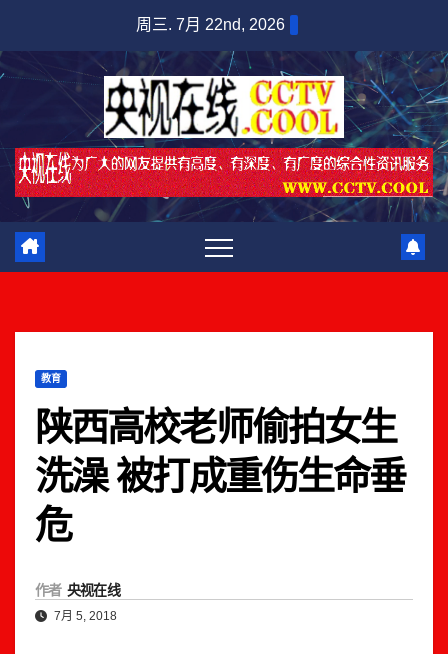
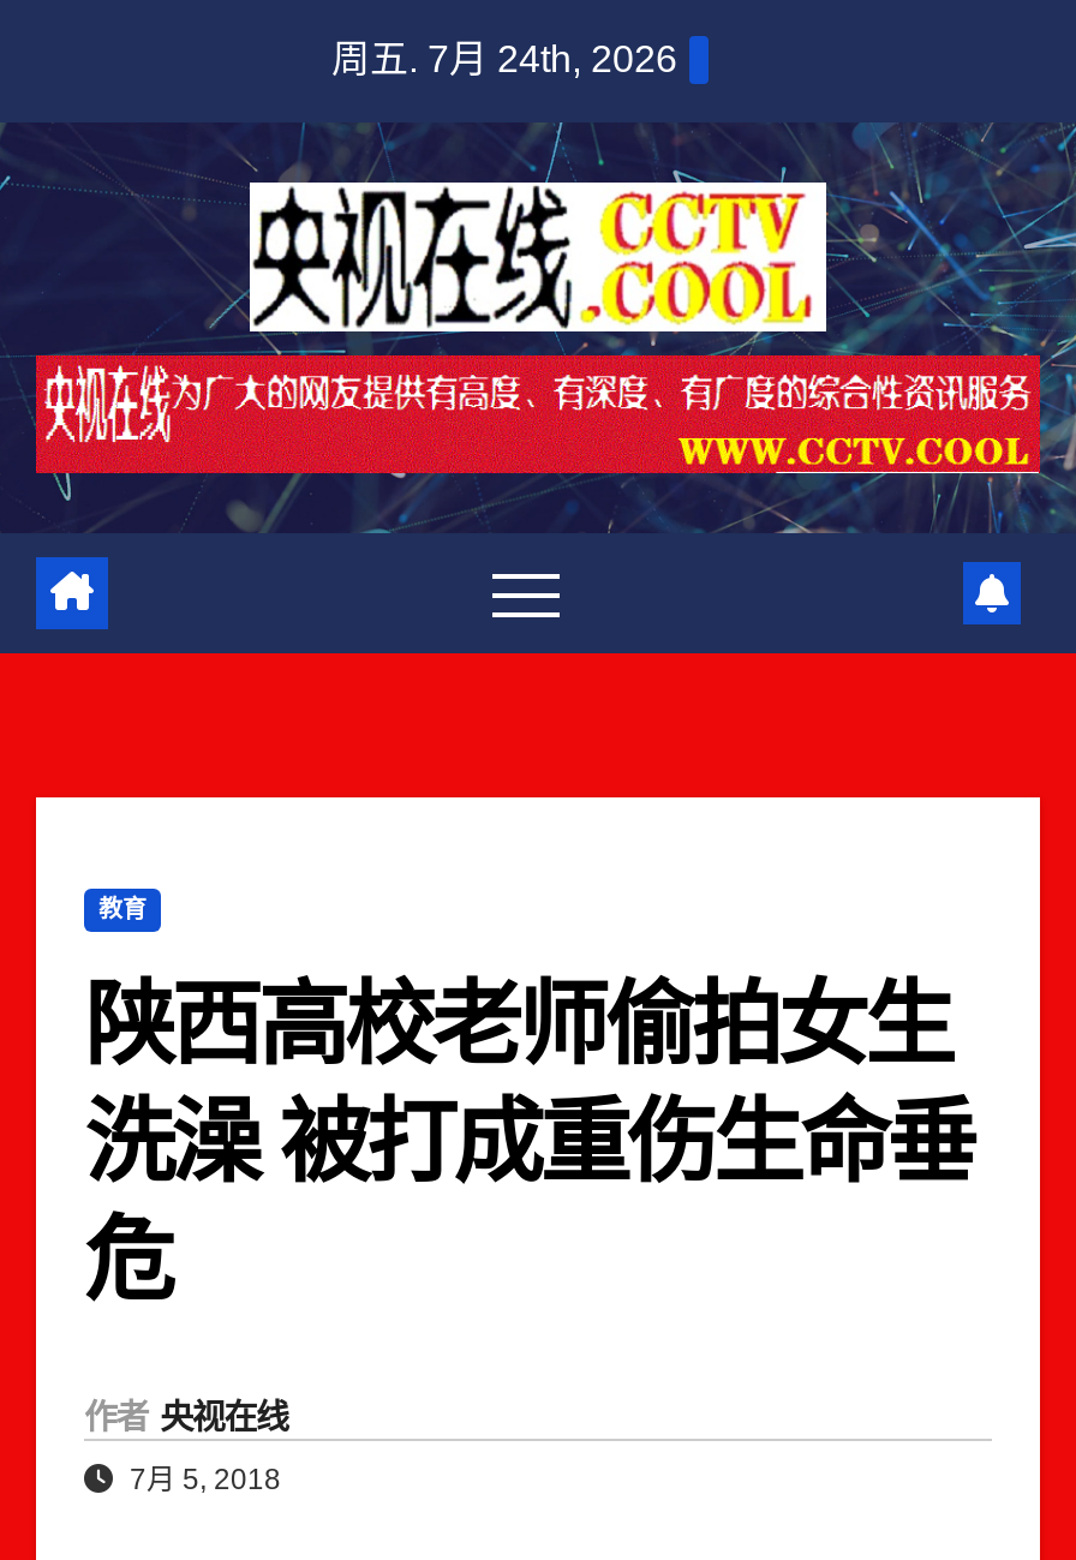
- 周三. 7月 22nd, 2026
+ 周五. 7月 24th, 2026
